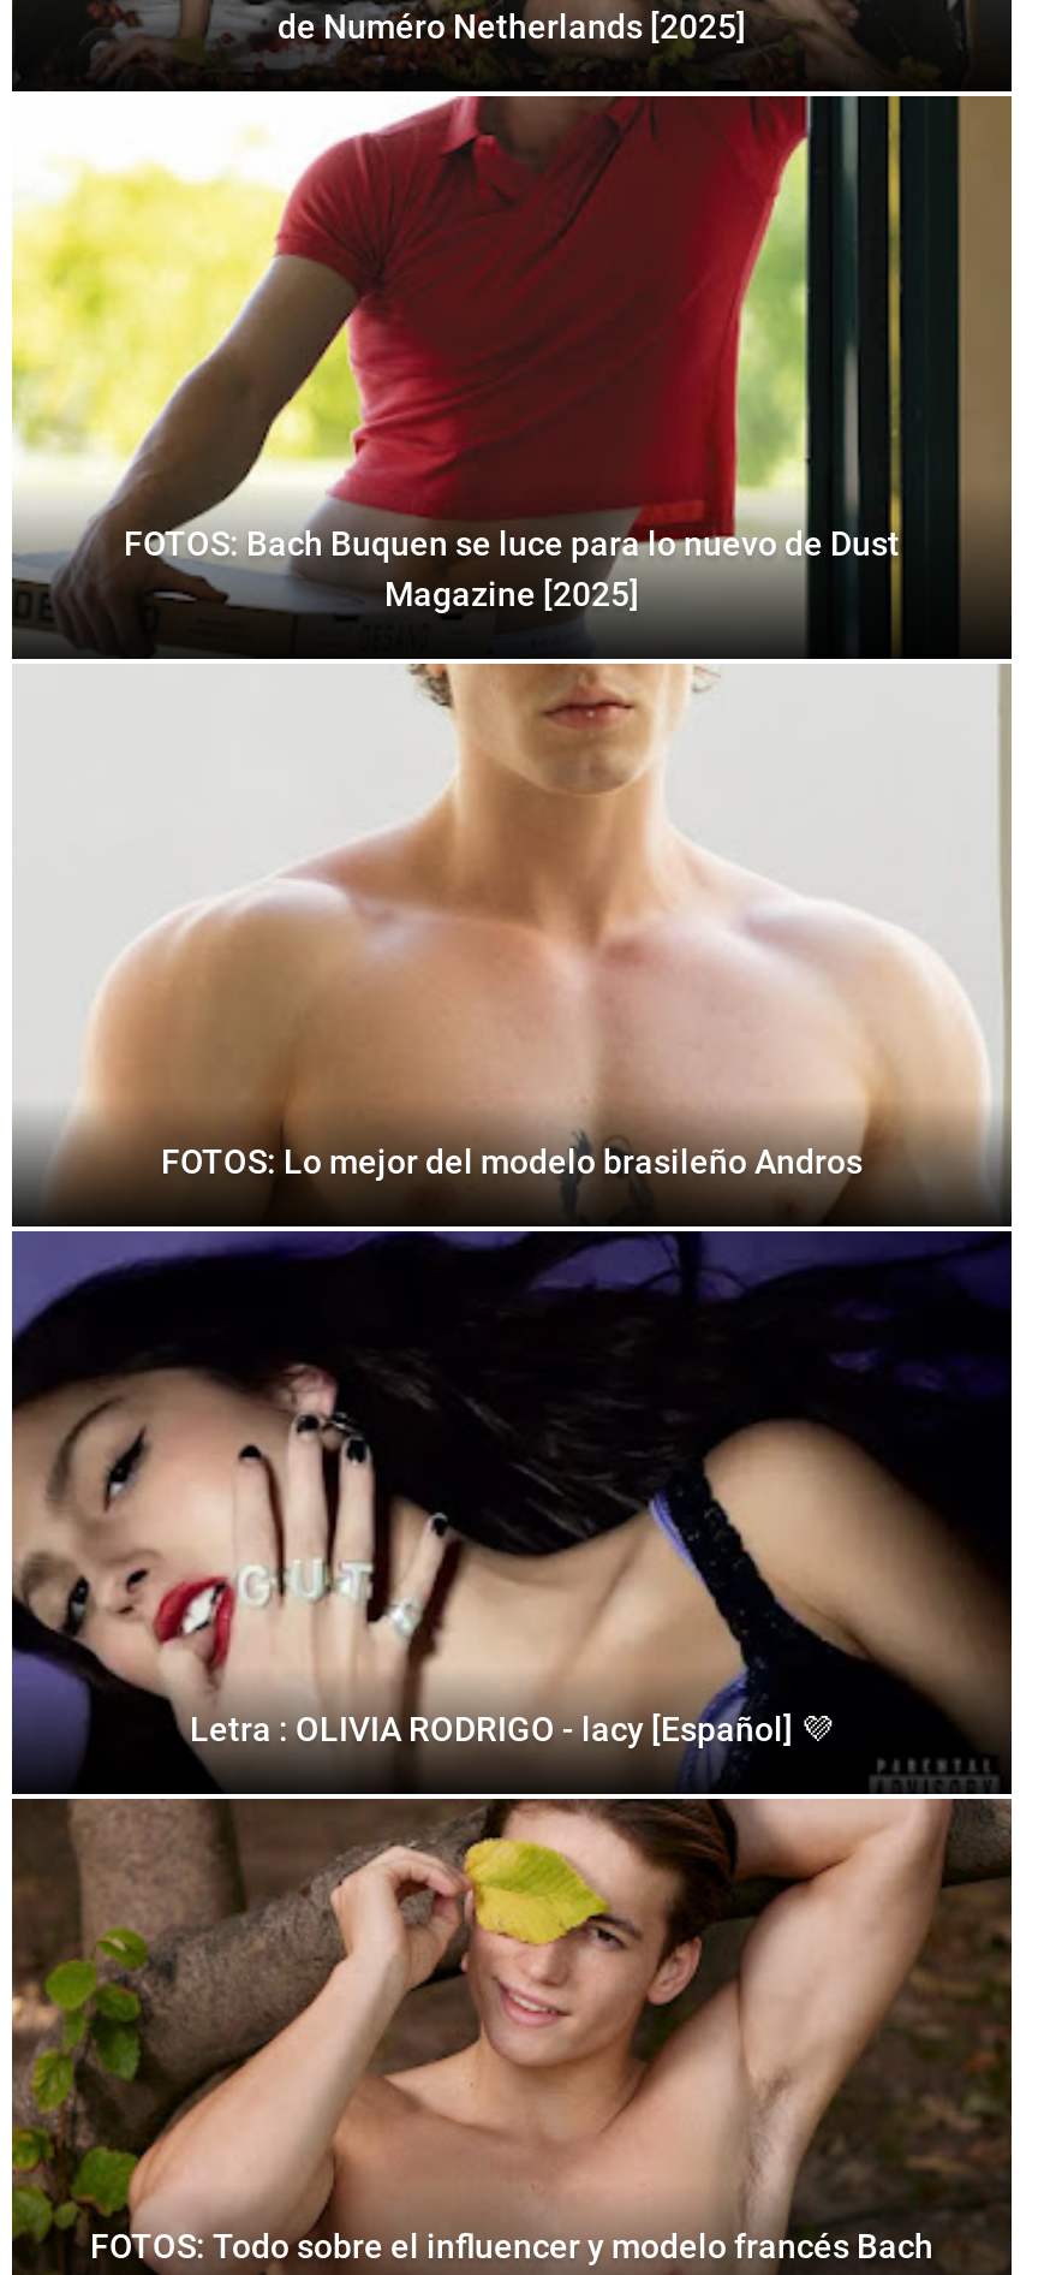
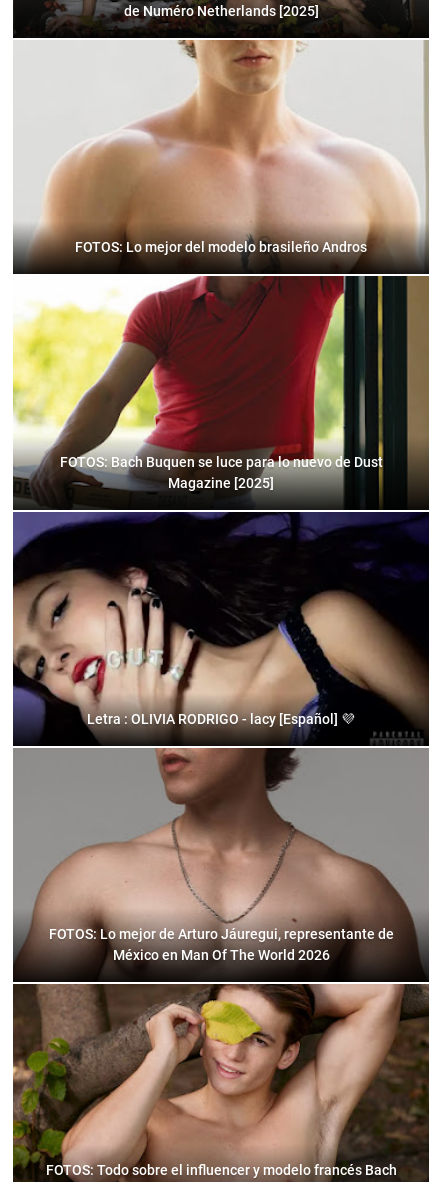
moved up: [image] | FOTOS: Lo mejor del modelo brasileño Andros

+ [image]
+ FOTOS: Lo mejor de Arturo Jáuregui, representante de
+ México en Man Of The World 2026
